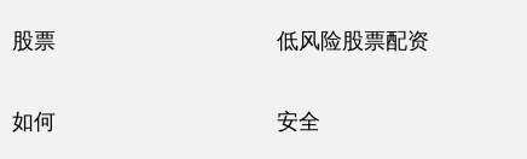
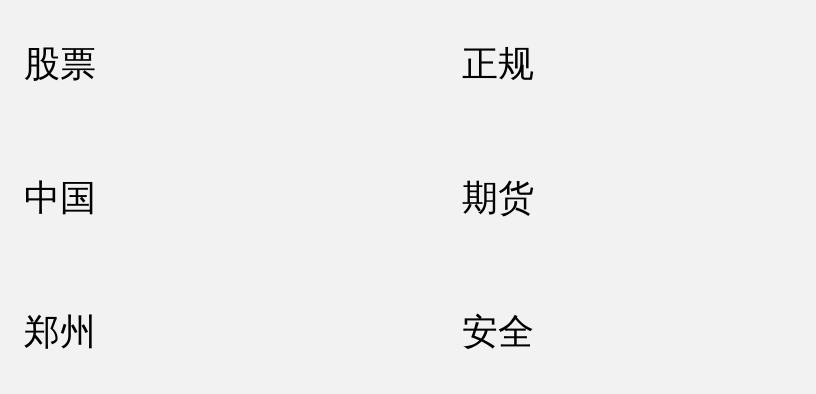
- 低风险股票配资
- 如何
+ 正规
+ 中国
+ 期货
+ 郑州
